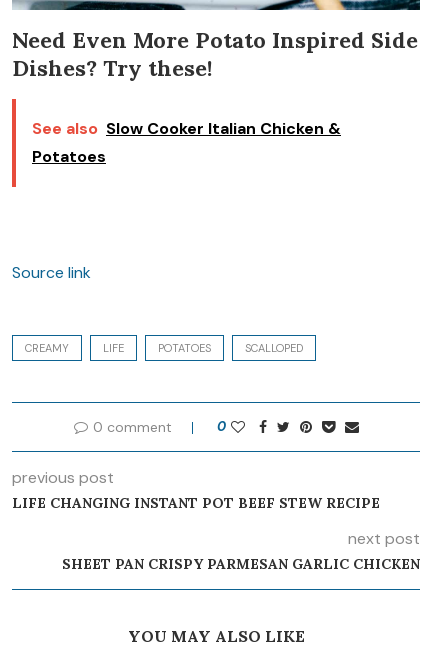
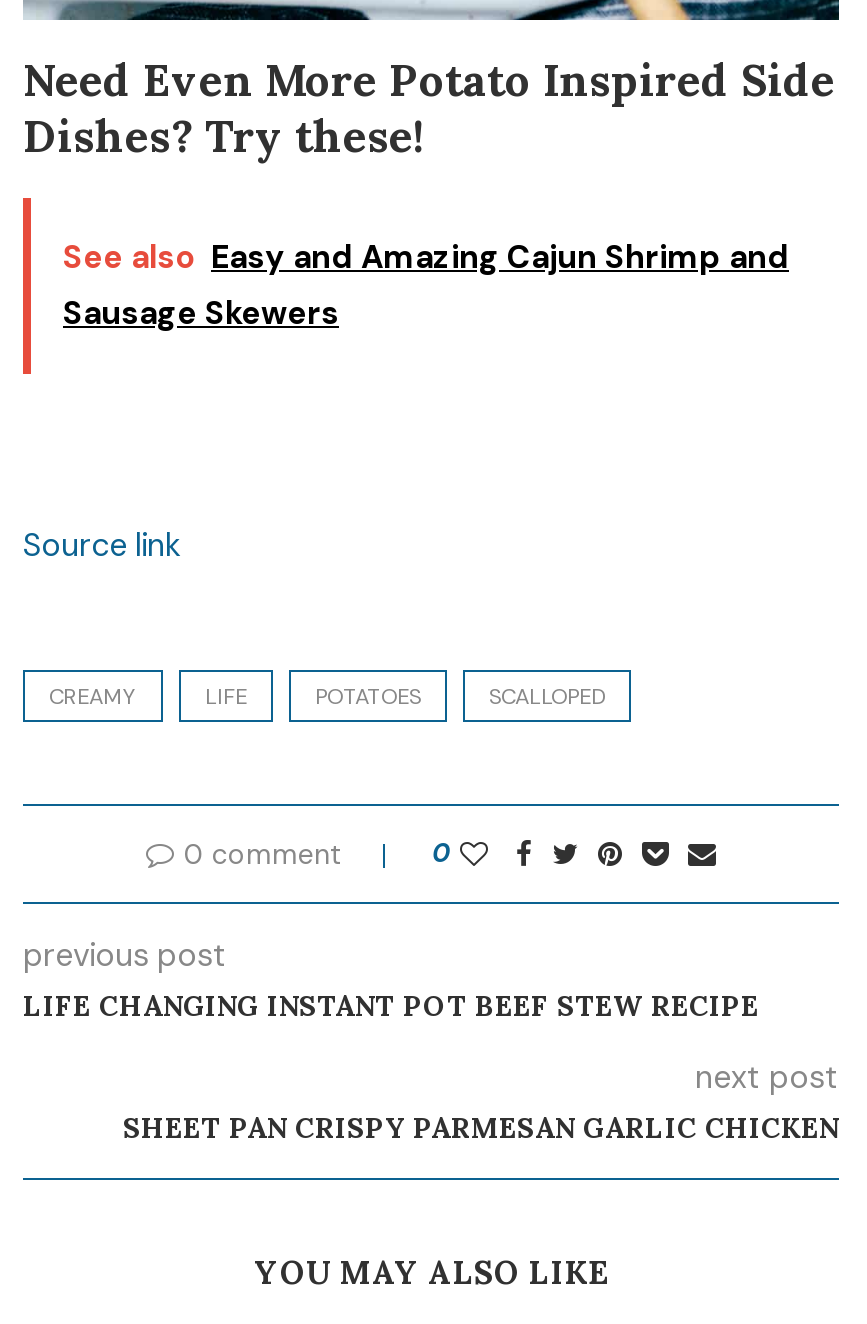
- See also Slow Cooker Italian Chicken &
- Potatoes
+ See also Easy and Amazing Cajun Shrimp and
+ Sausage Skewers
